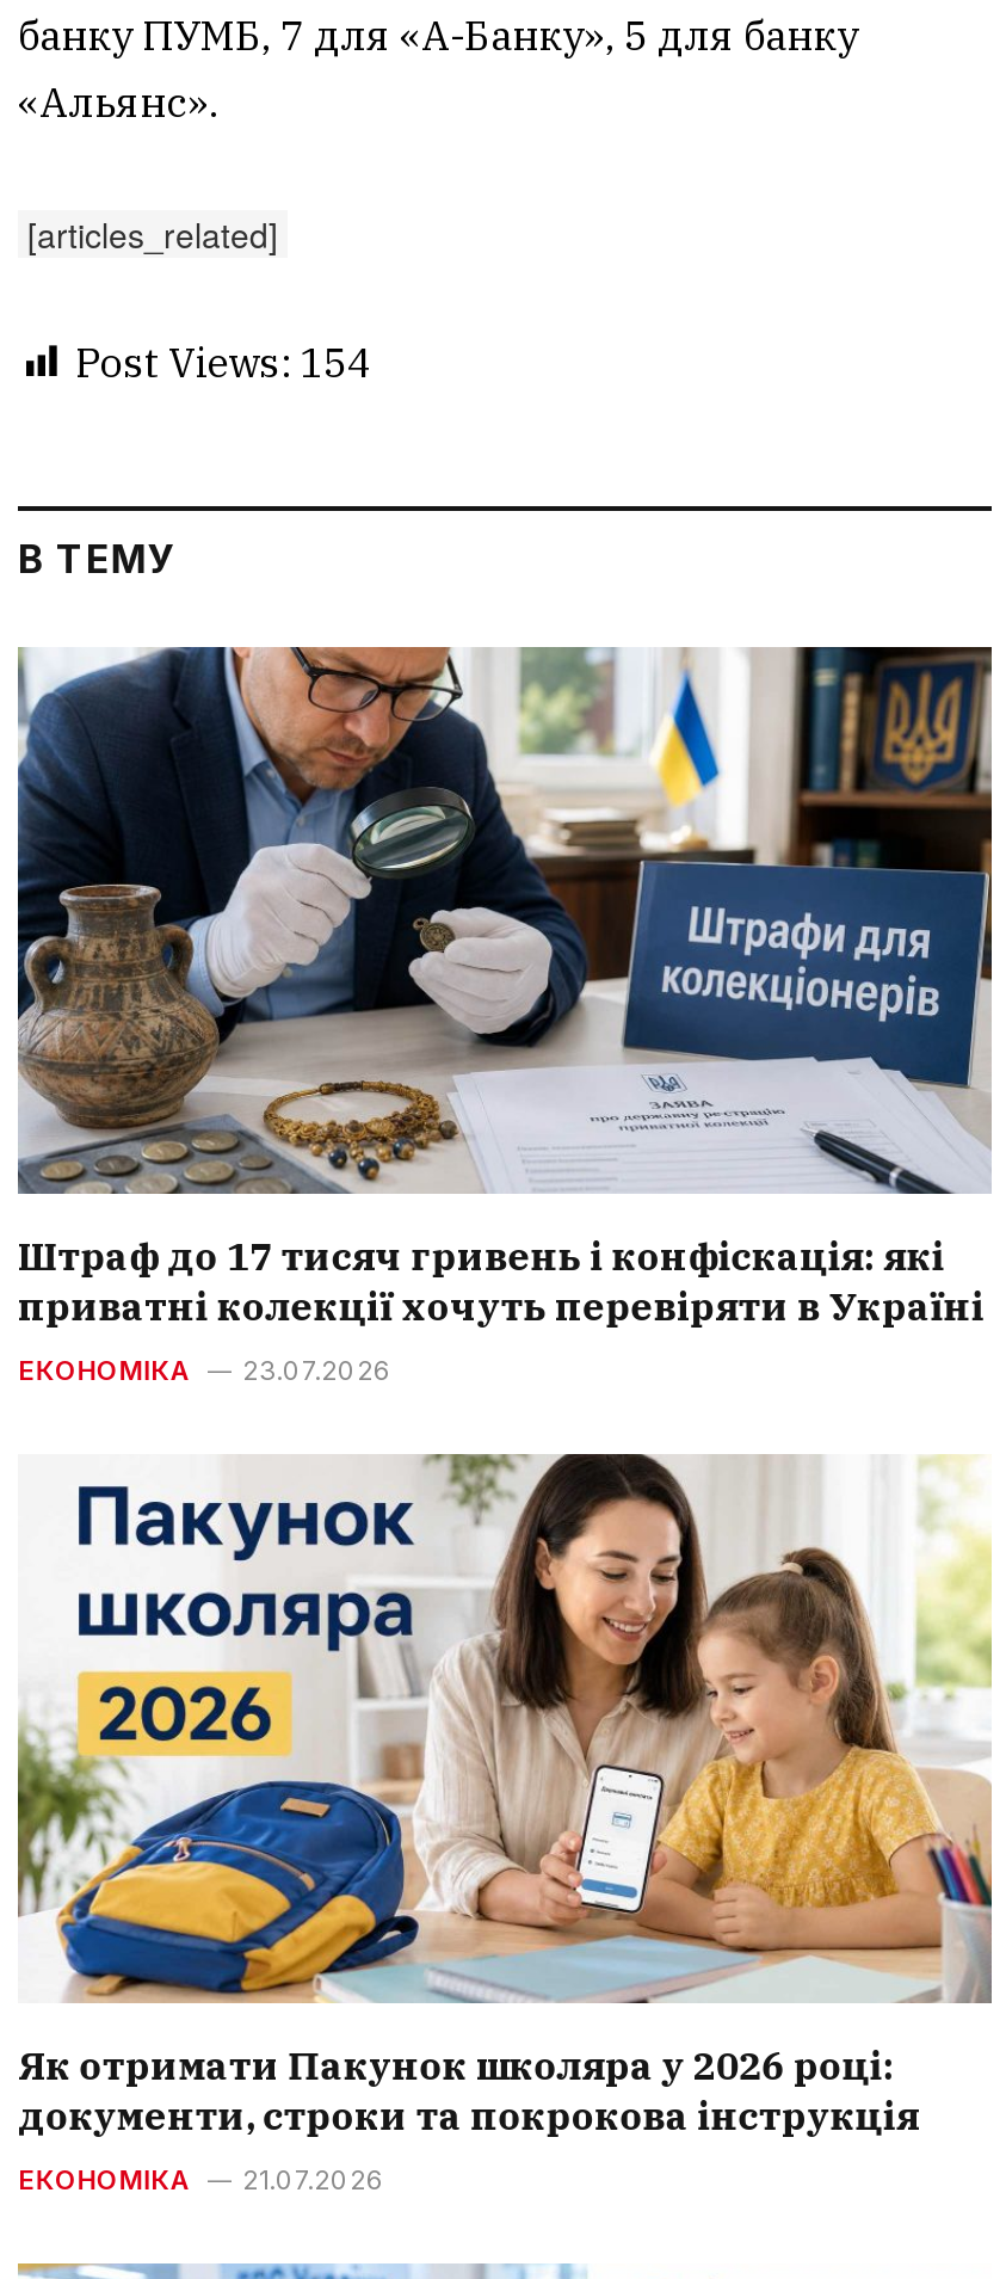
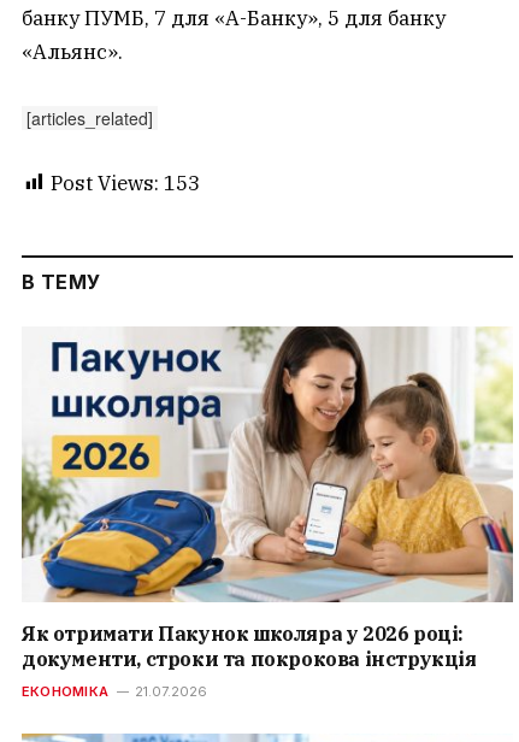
- Post Views: 154
+ Post Views: 153

- [image]
- Штраф до 17 тисяч гривень і конфіскація: які
- приватні колекції хочуть перевіряти в Україні
- ЕКОНОМІКА
- 23.07.2026
